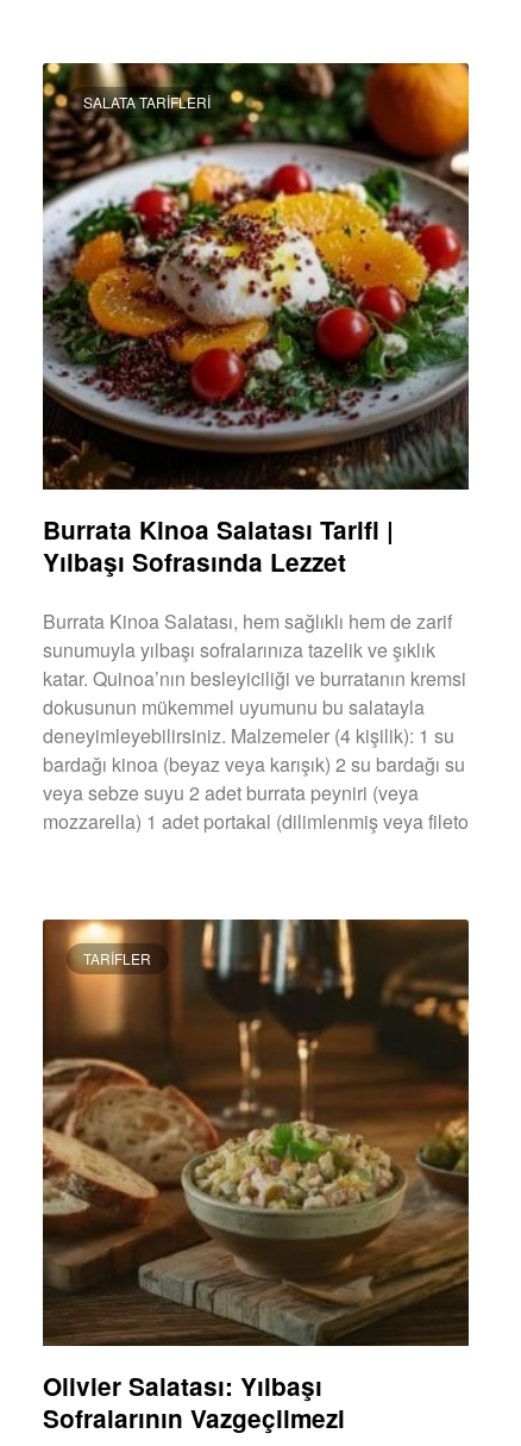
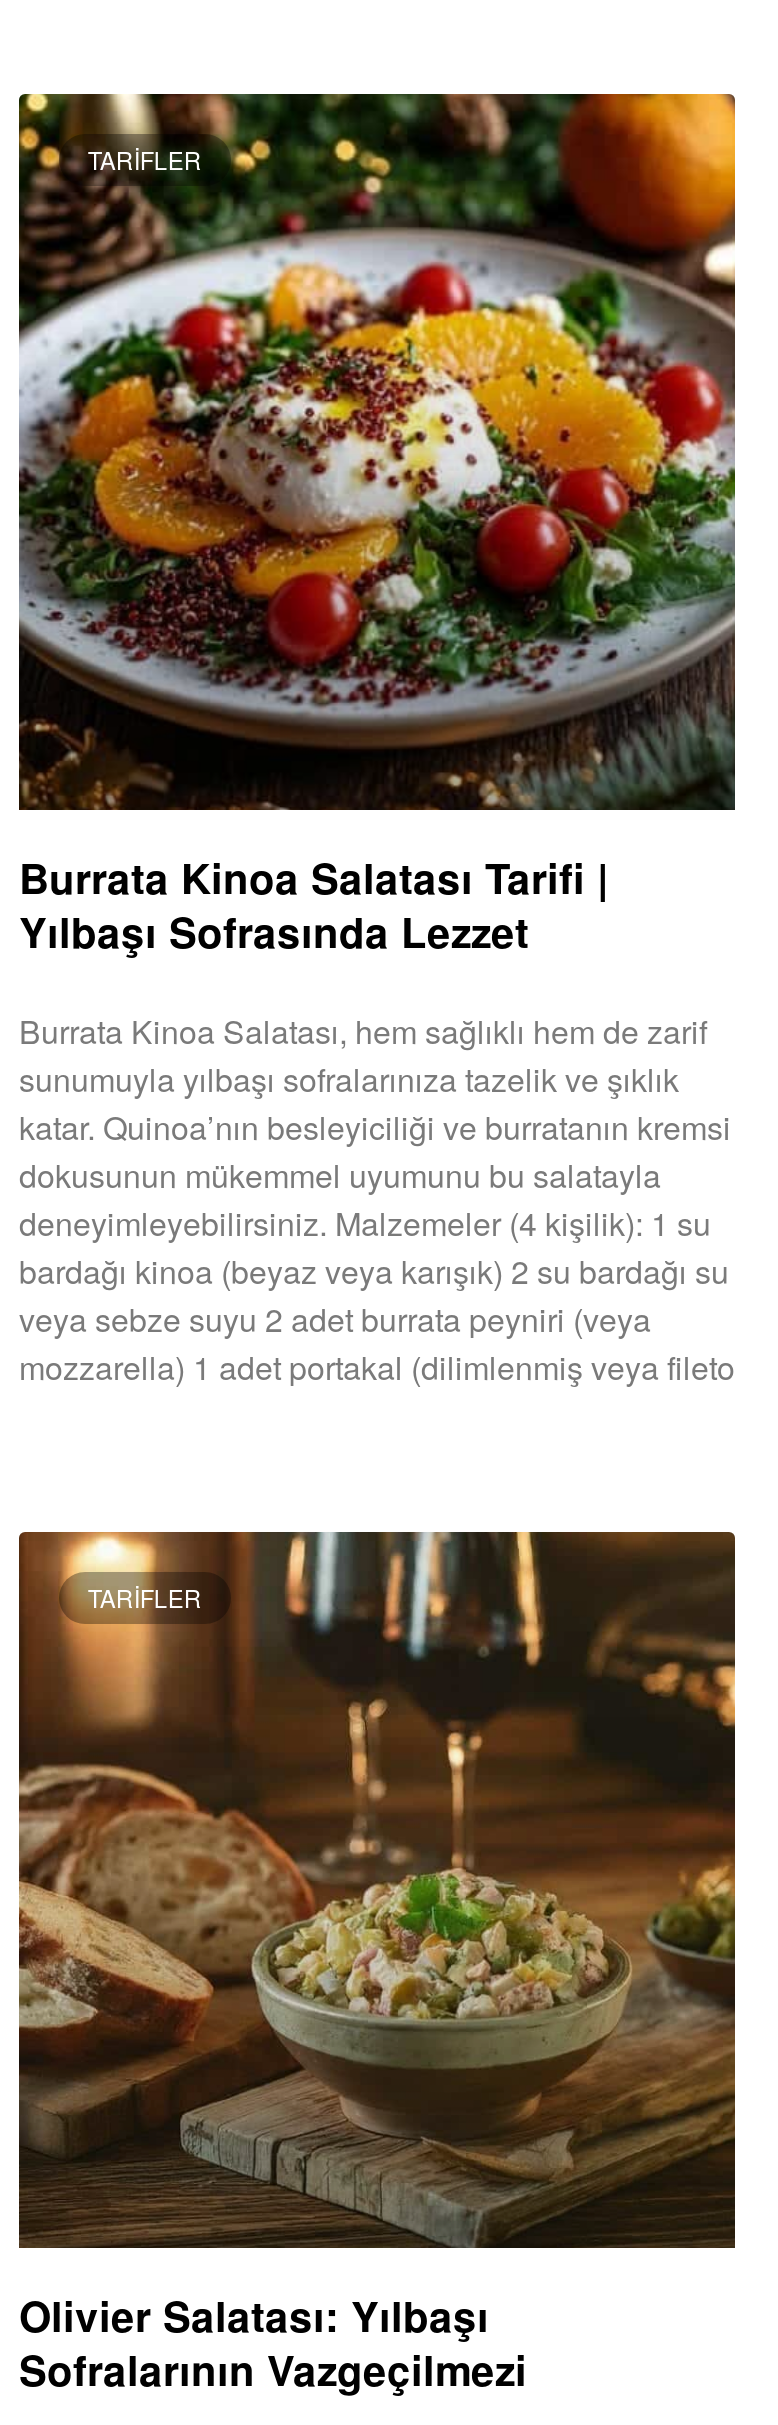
- SALATA TARIFLERI
+ TARIFLER
